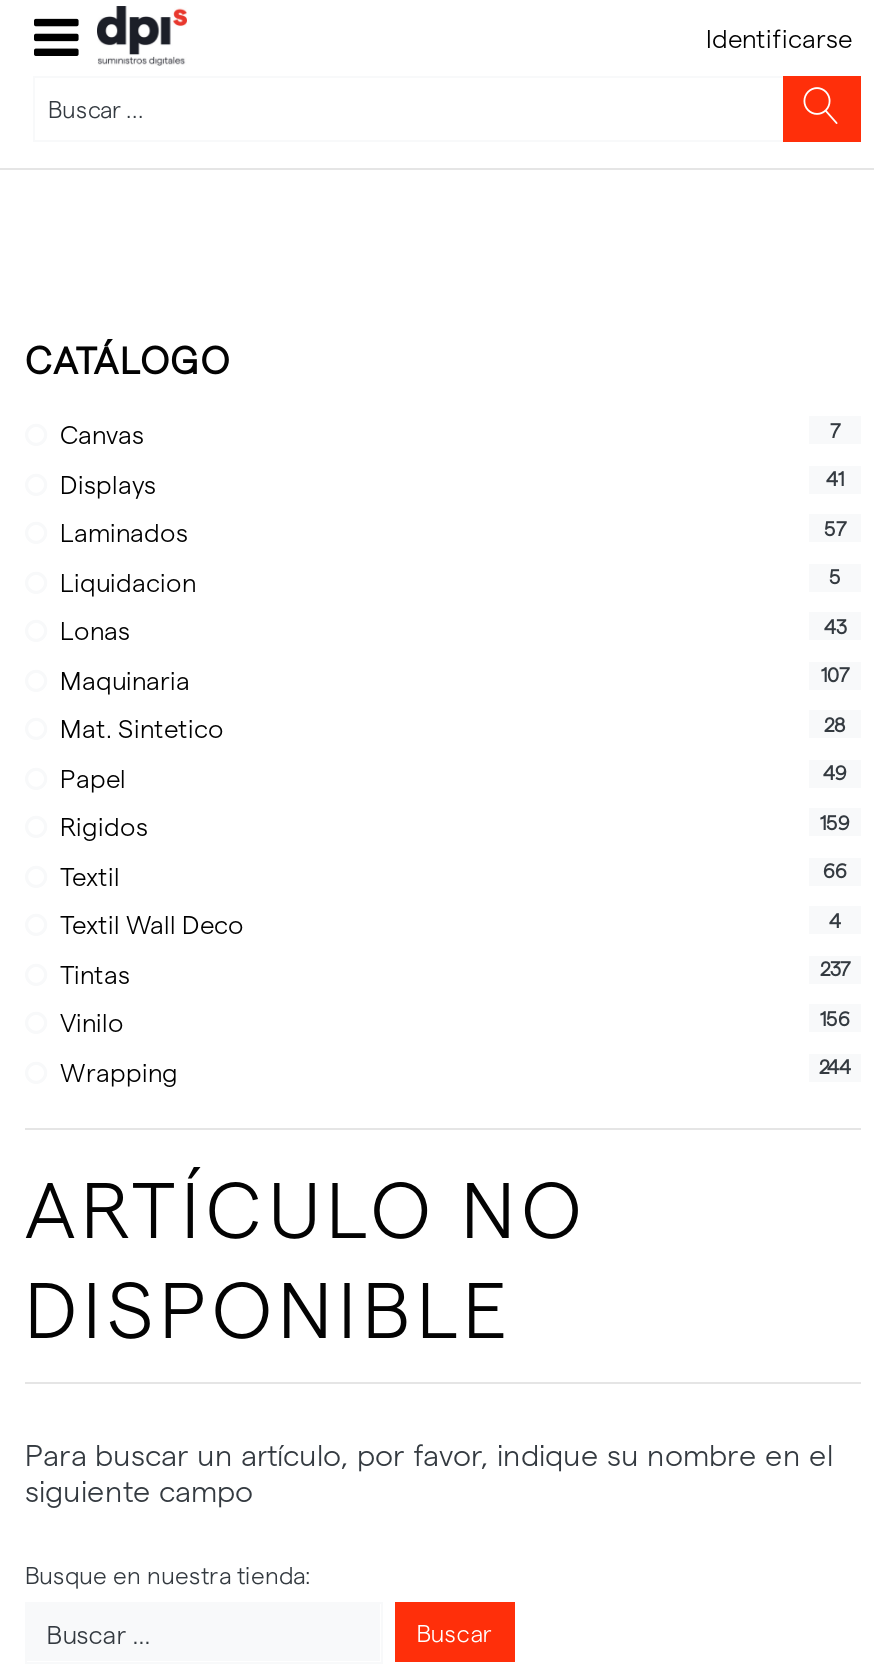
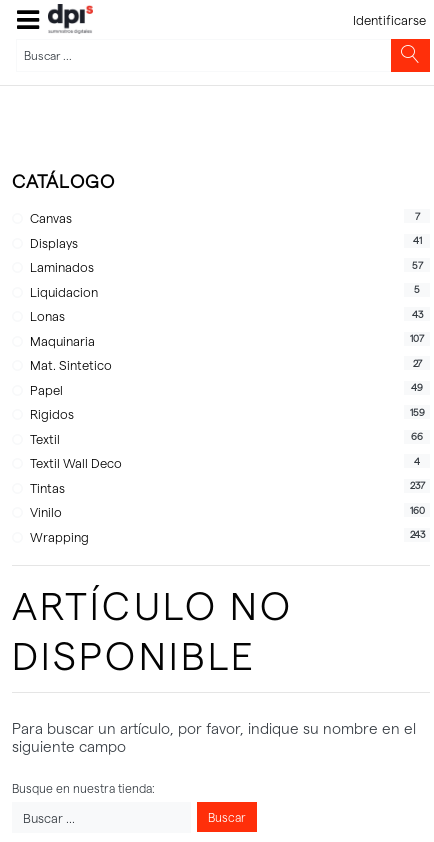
- 28
+ 27

- 156
+ 160

- 244
+ 243
